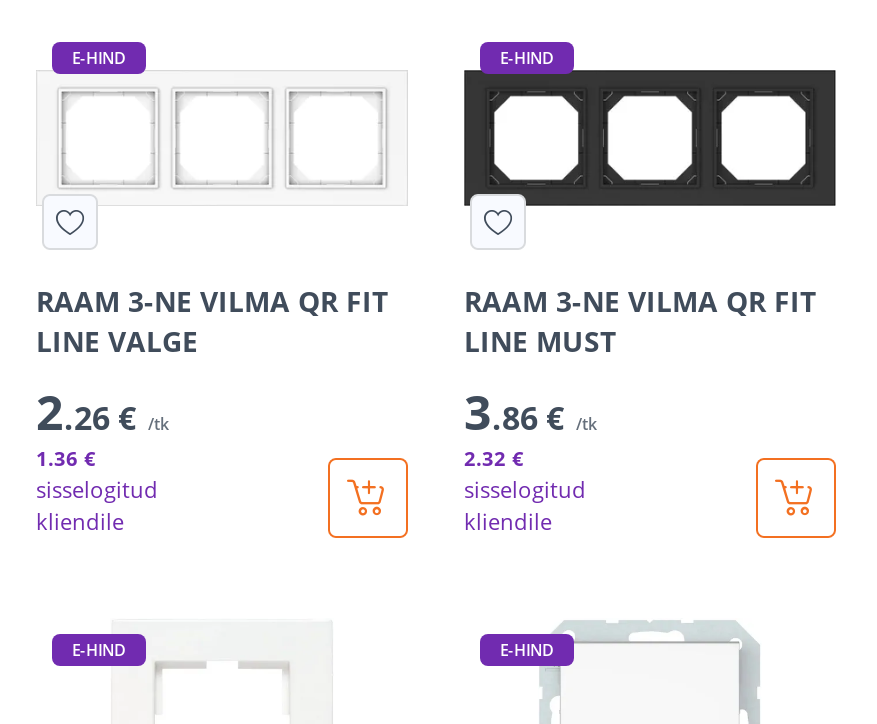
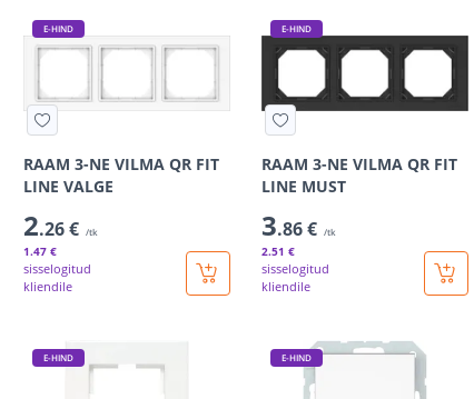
- 1.36 €
+ 1.47 €

- 2.32 €
+ 2.51 €
